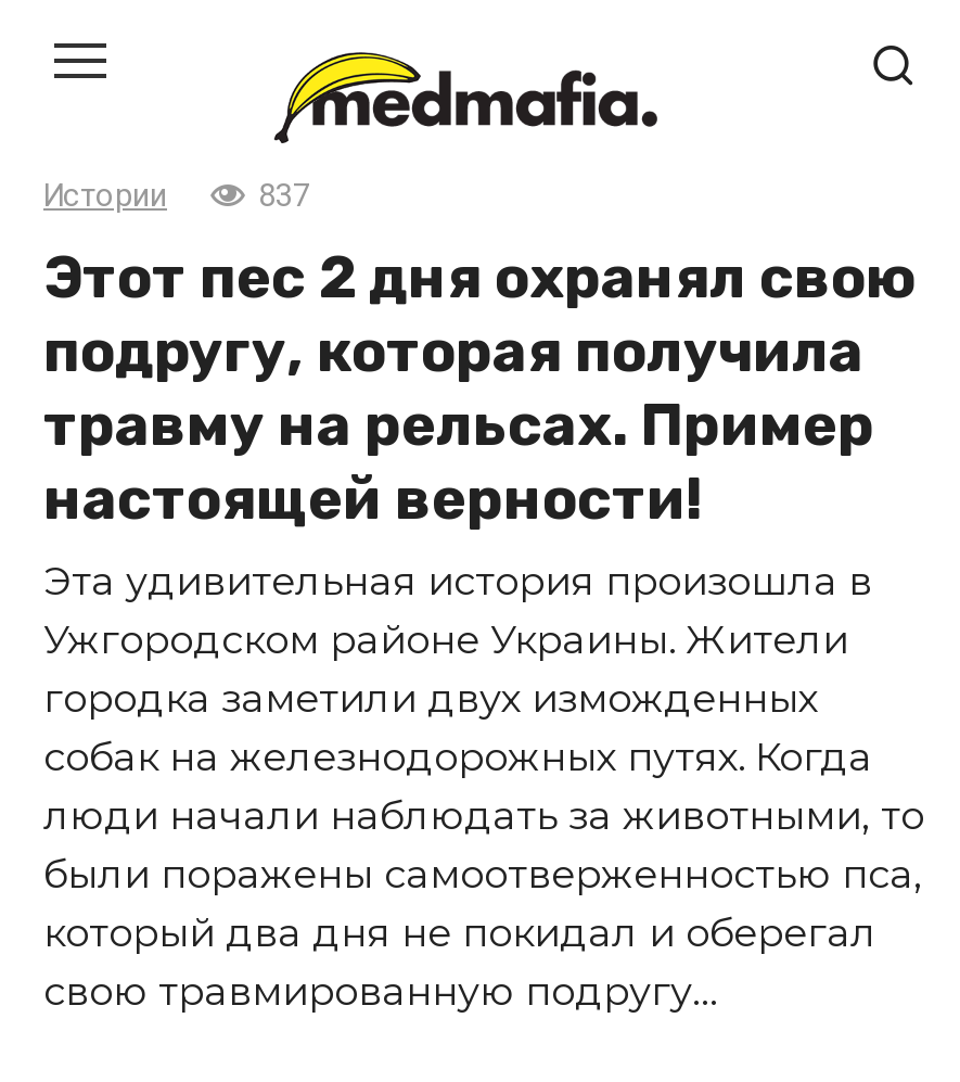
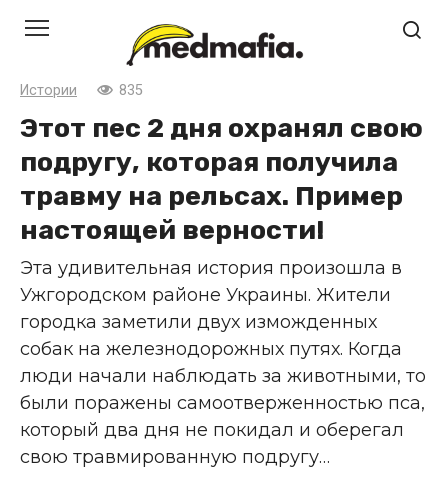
- 837
+ 835
